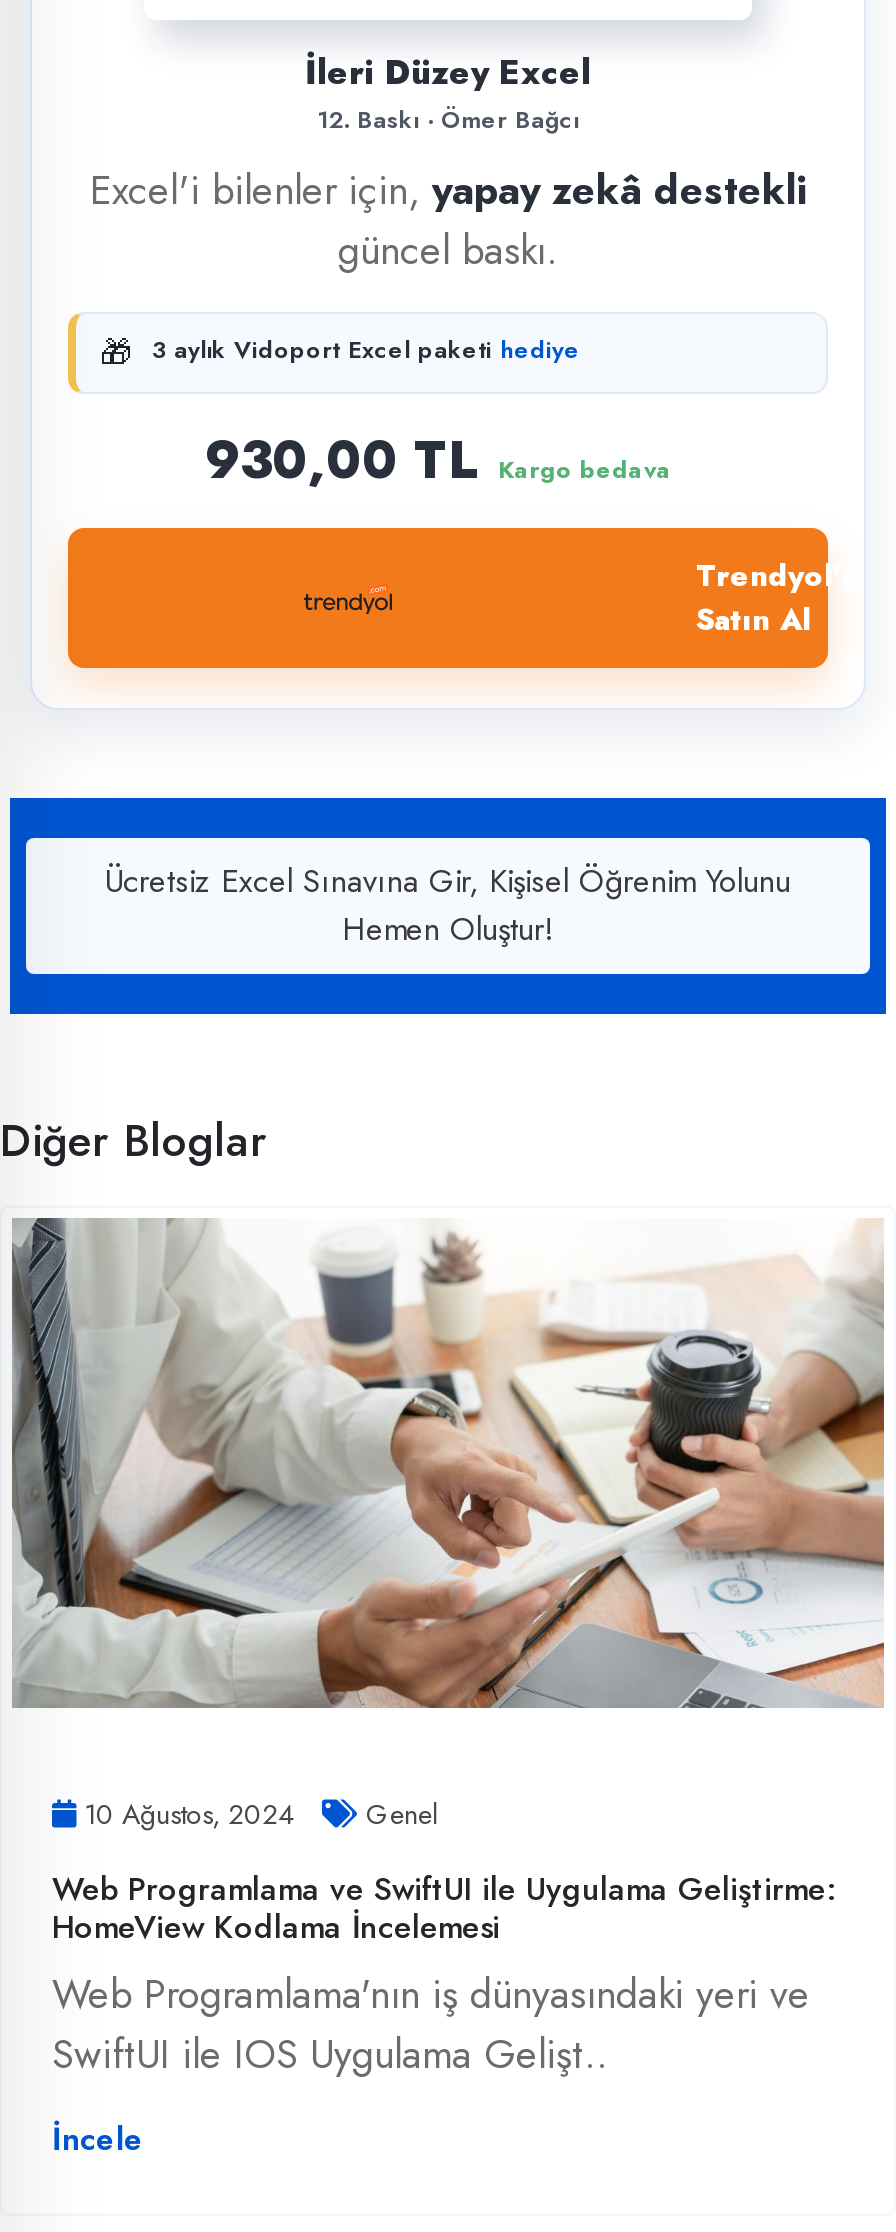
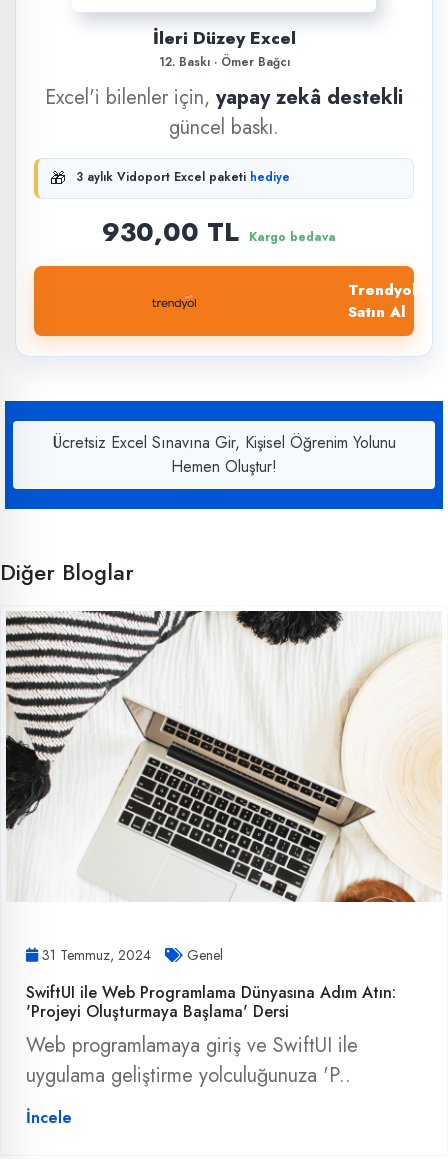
- [image]
+ [image]

- 10 Ağustos, 2024 Genel
+ 31 Temmuz, 2024 Genel

- Web Programlama ve SwiftUI ile Uygulama Geliştirme:
- HomeView Kodlama İncelemesi
- Web Programlama'nın iş dünyasındaki yeri ve
- SwiftUI ile IOS Uygulama Gelişt..
+ SwiftUI ile Web Programlama Dünyasına Adım Atın:
+ 'Projeyi Oluşturmaya Başlama' Dersi
+ Web programlamaya giriş ve SwiftUI ile
+ uygulama geliştirme yolculuğunuza 'P..
